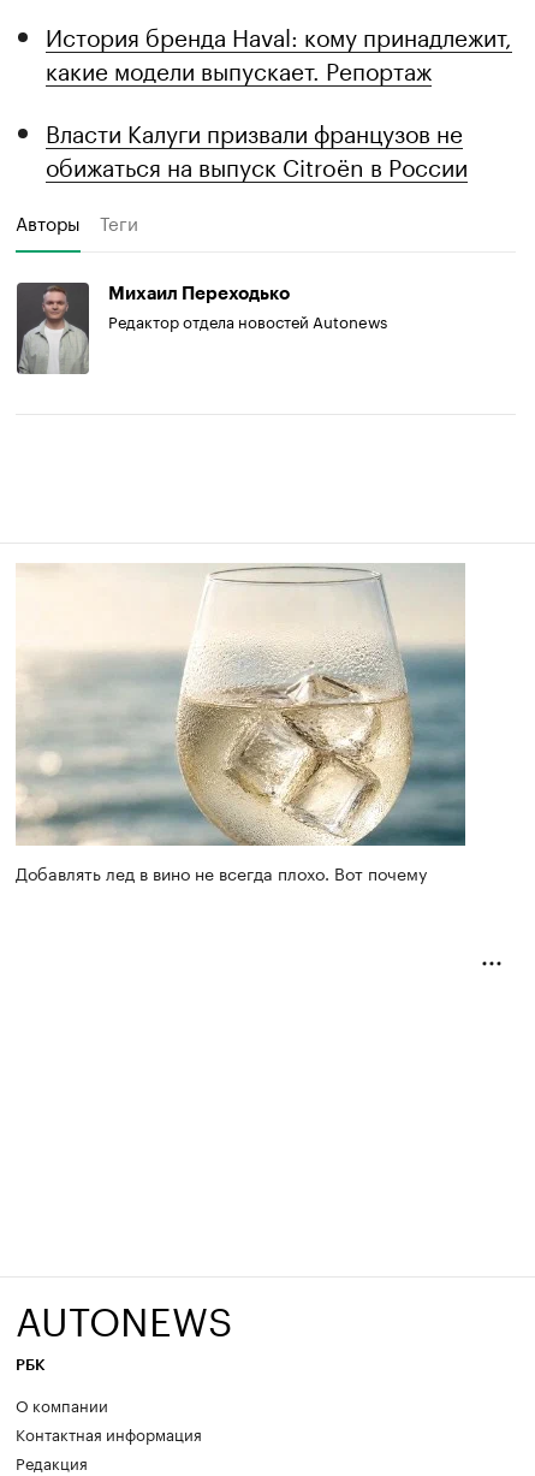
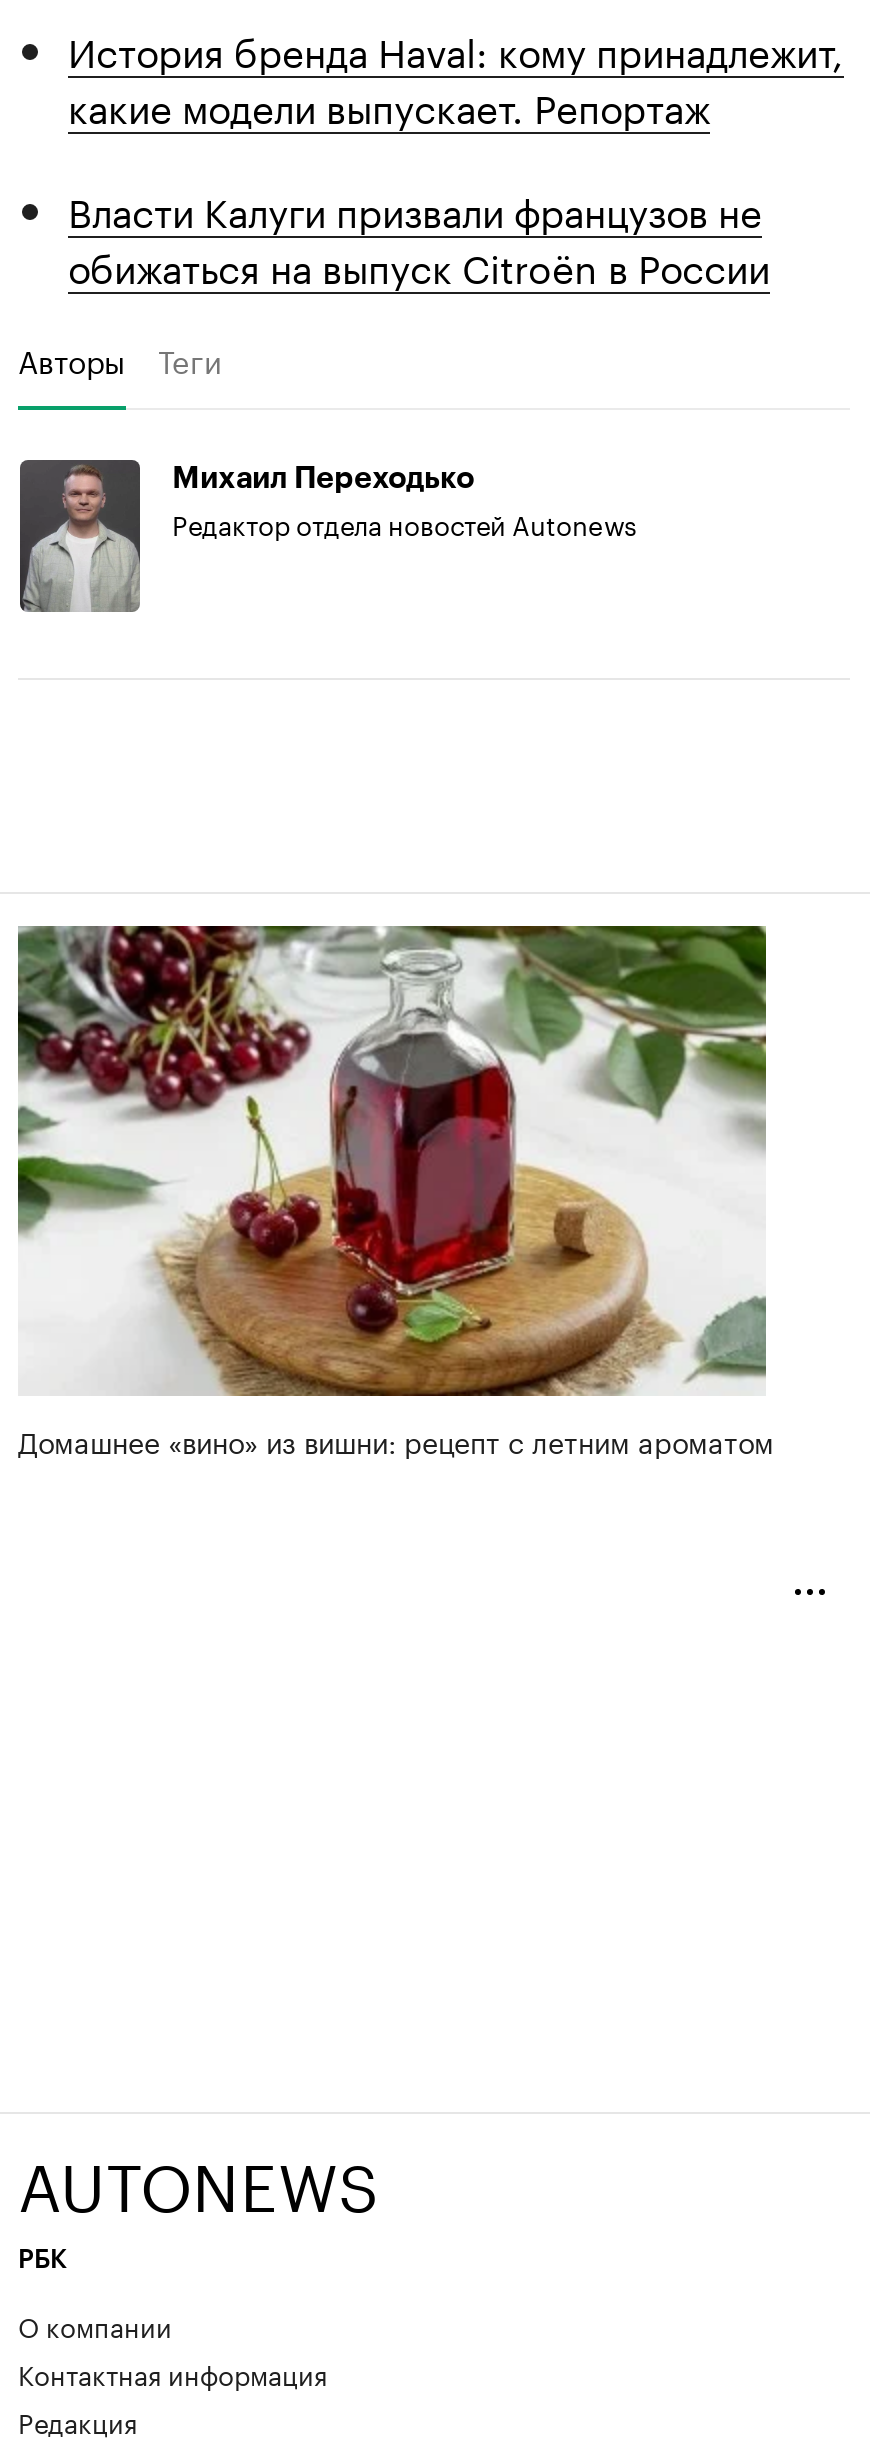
- [image]
- Добавлять лед в вино не всегда плохо. Вот почему
+ [image]
+ Домашнее «вино» из вишни: рецепт с летним ароматом
